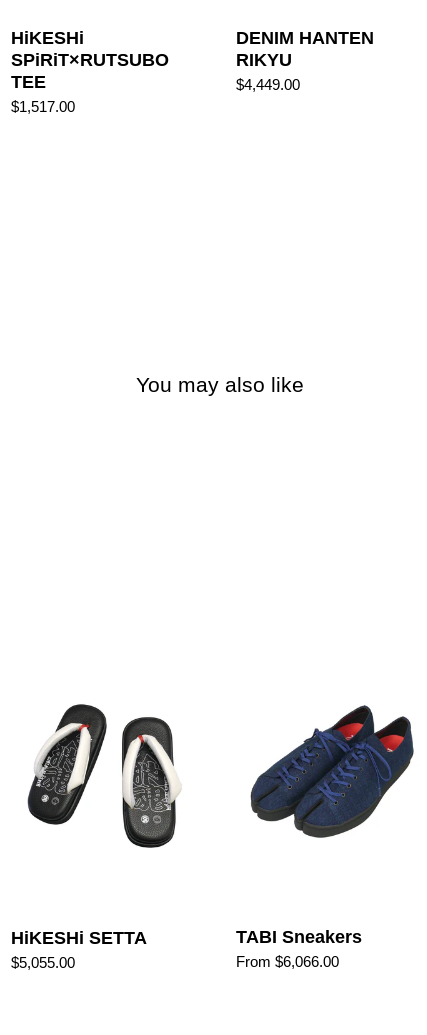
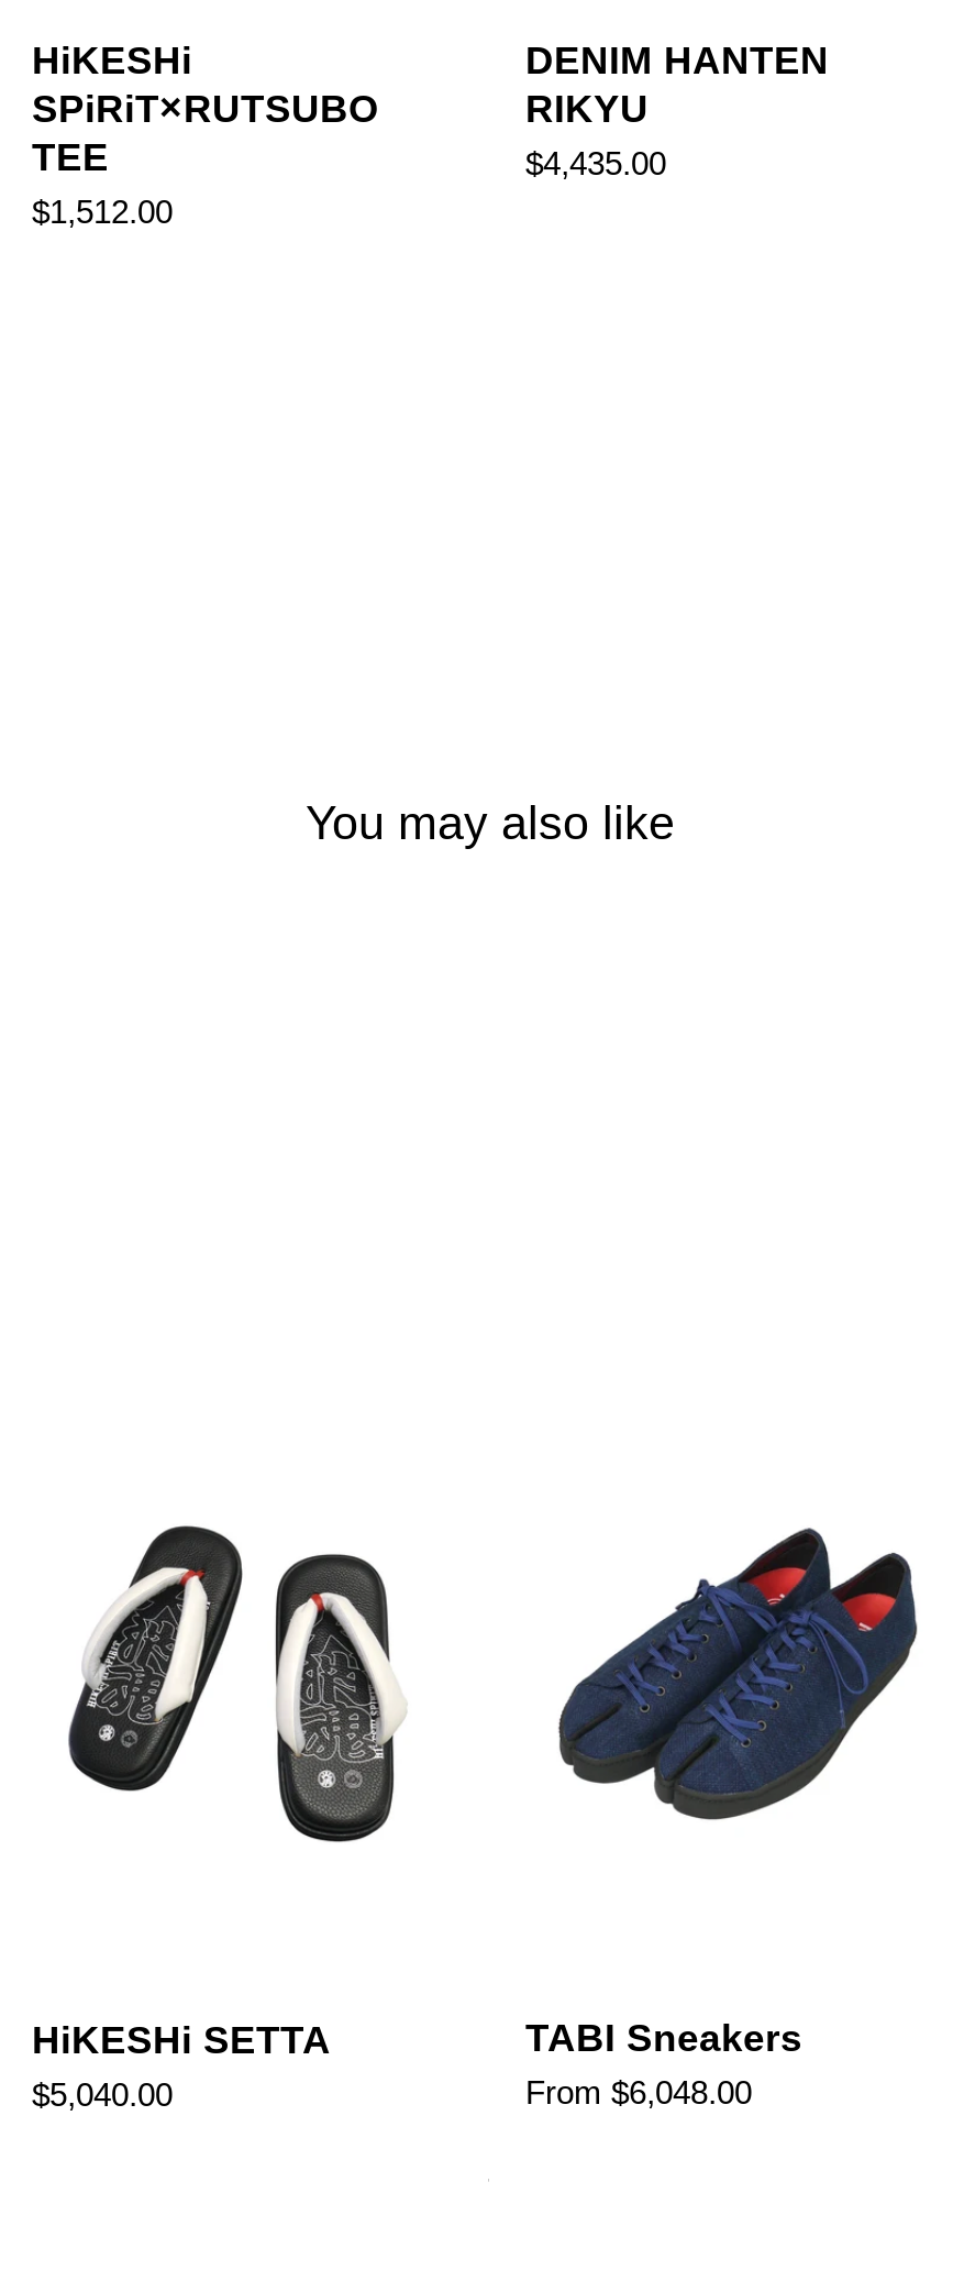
- $4,449.00
+ $4,435.00

- $1,517.00
+ $1,512.00

- $5,055.00
+ $5,040.00

- From $6,066.00
+ From $6,048.00
